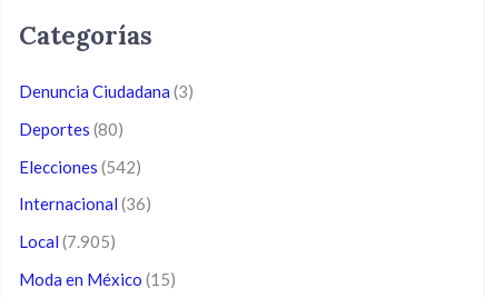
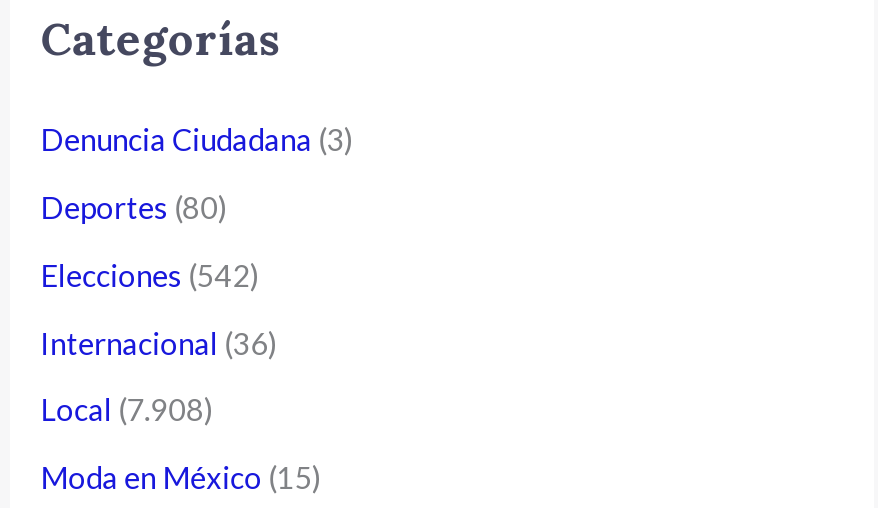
- Local (7.905)
+ Local (7.908)
